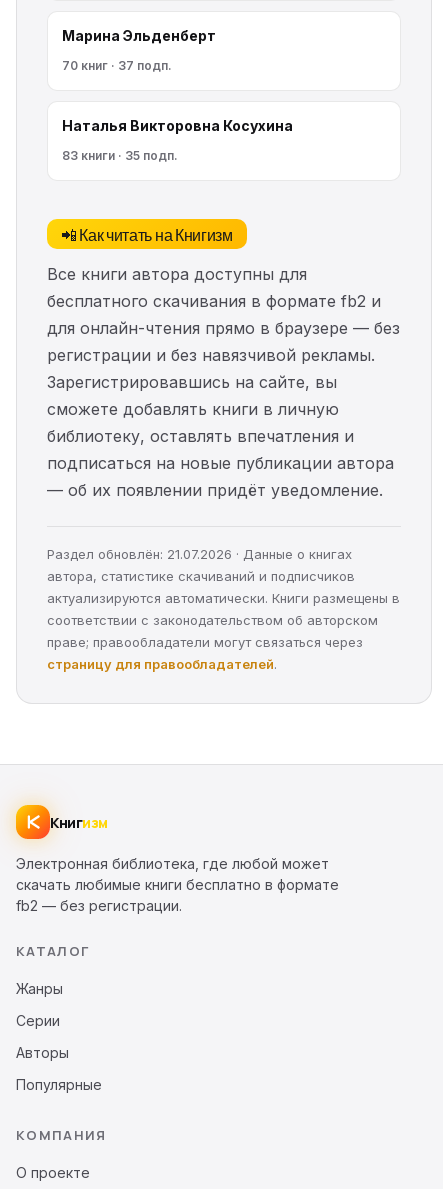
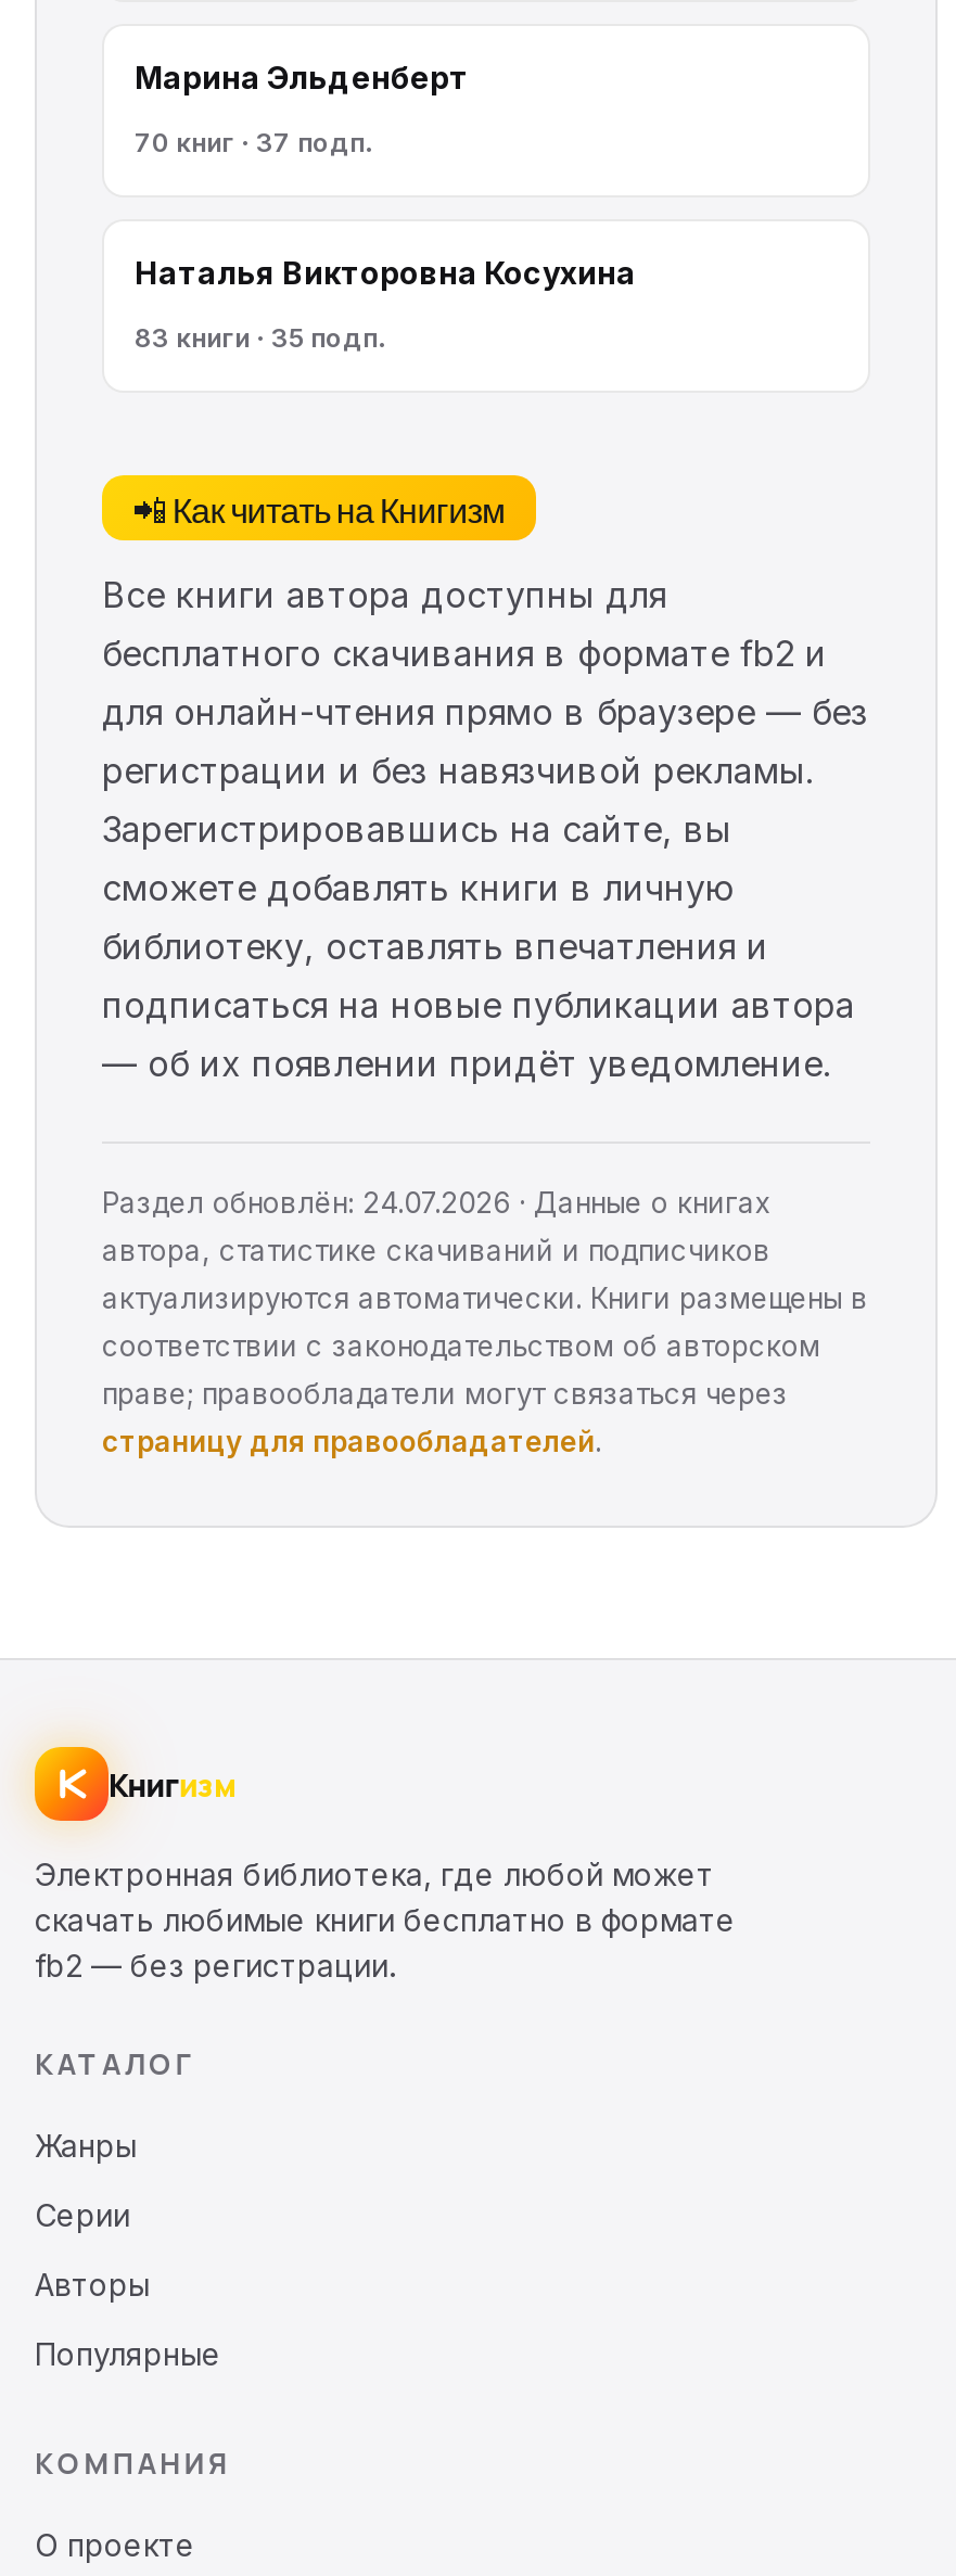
- Раздел обновлён: 21.07.2026 · Данные о книгах
+ Раздел обновлён: 24.07.2026 · Данные о книгах
